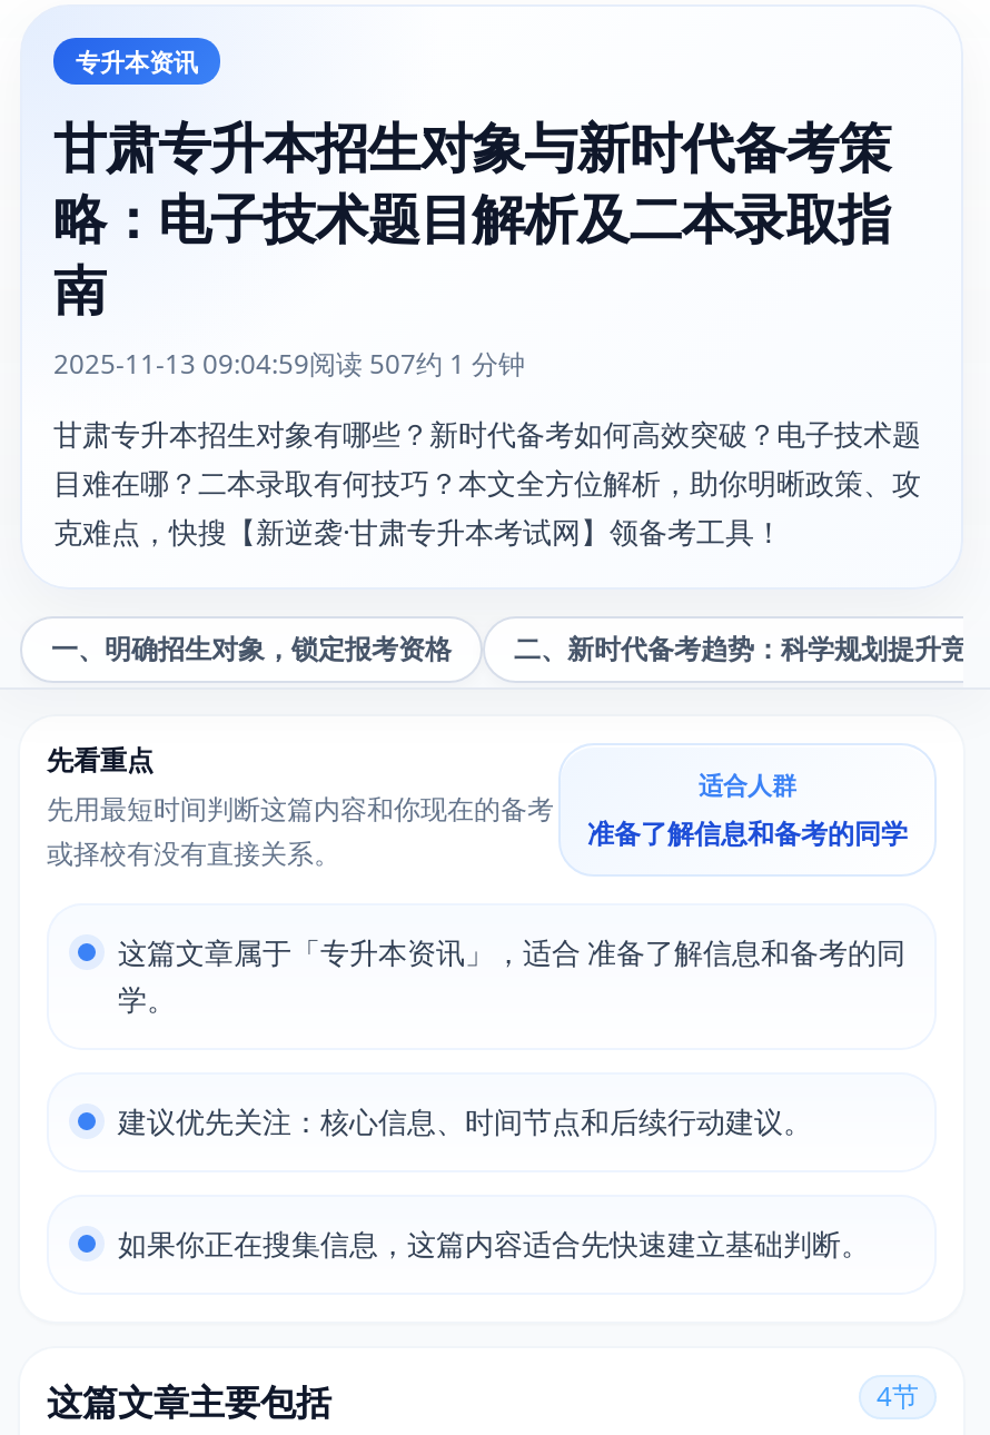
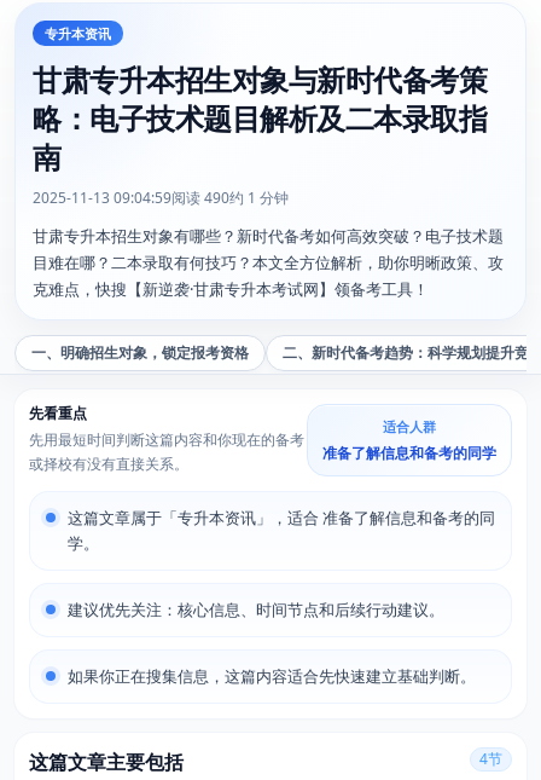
- 2025-11-13 09:04:59阅读 507约 1 分钟
+ 2025-11-13 09:04:59阅读 490约 1 分钟
